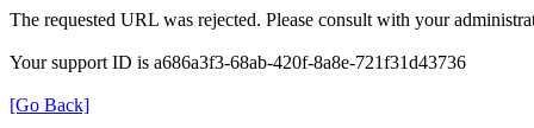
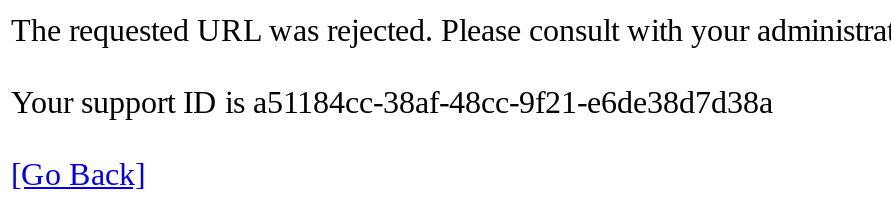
- Your support ID is a686a3f3-68ab-420f-8a8e-721f31d43736
+ Your support ID is a51184cc-38af-48cc-9f21-e6de38d7d38a
